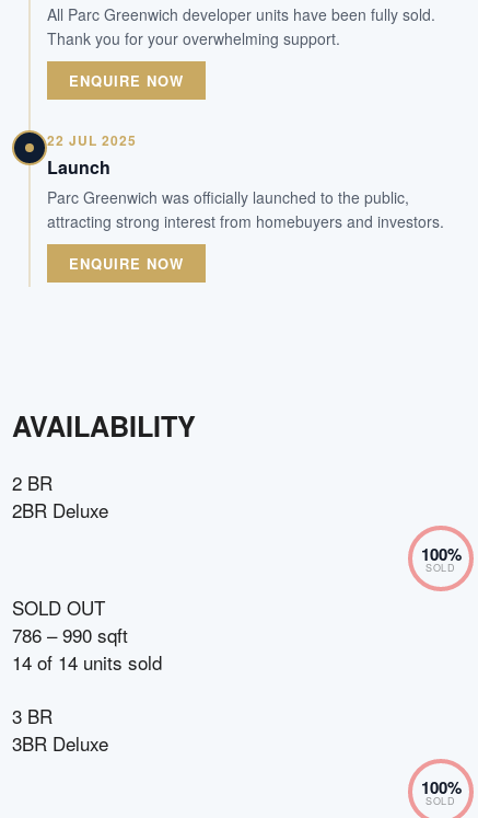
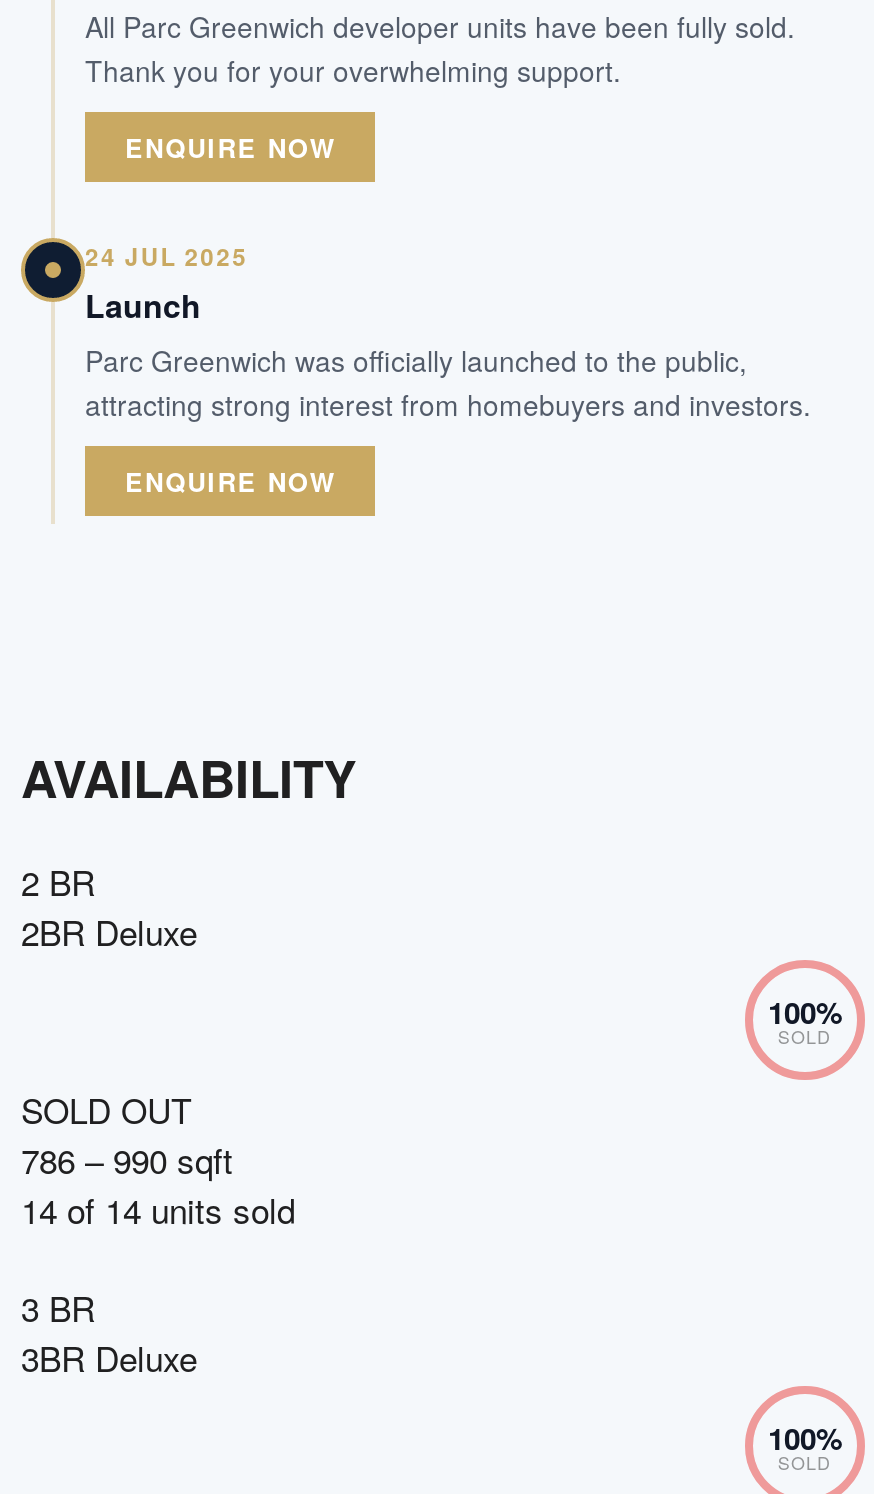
- 22 JUL 2025
+ 24 JUL 2025
